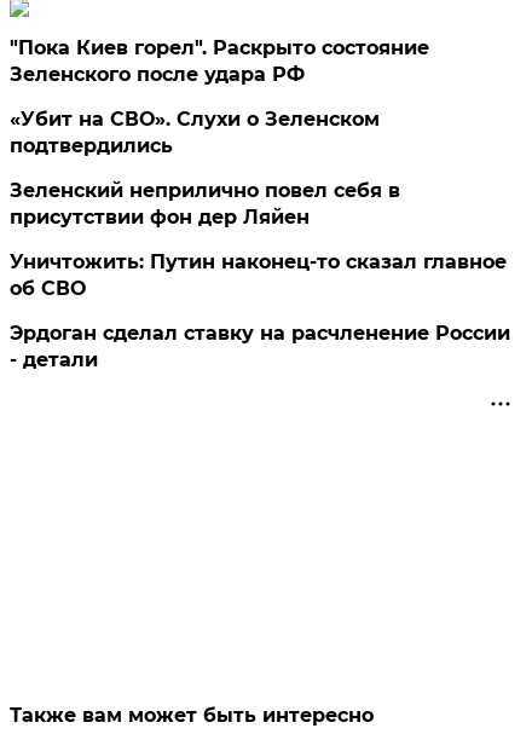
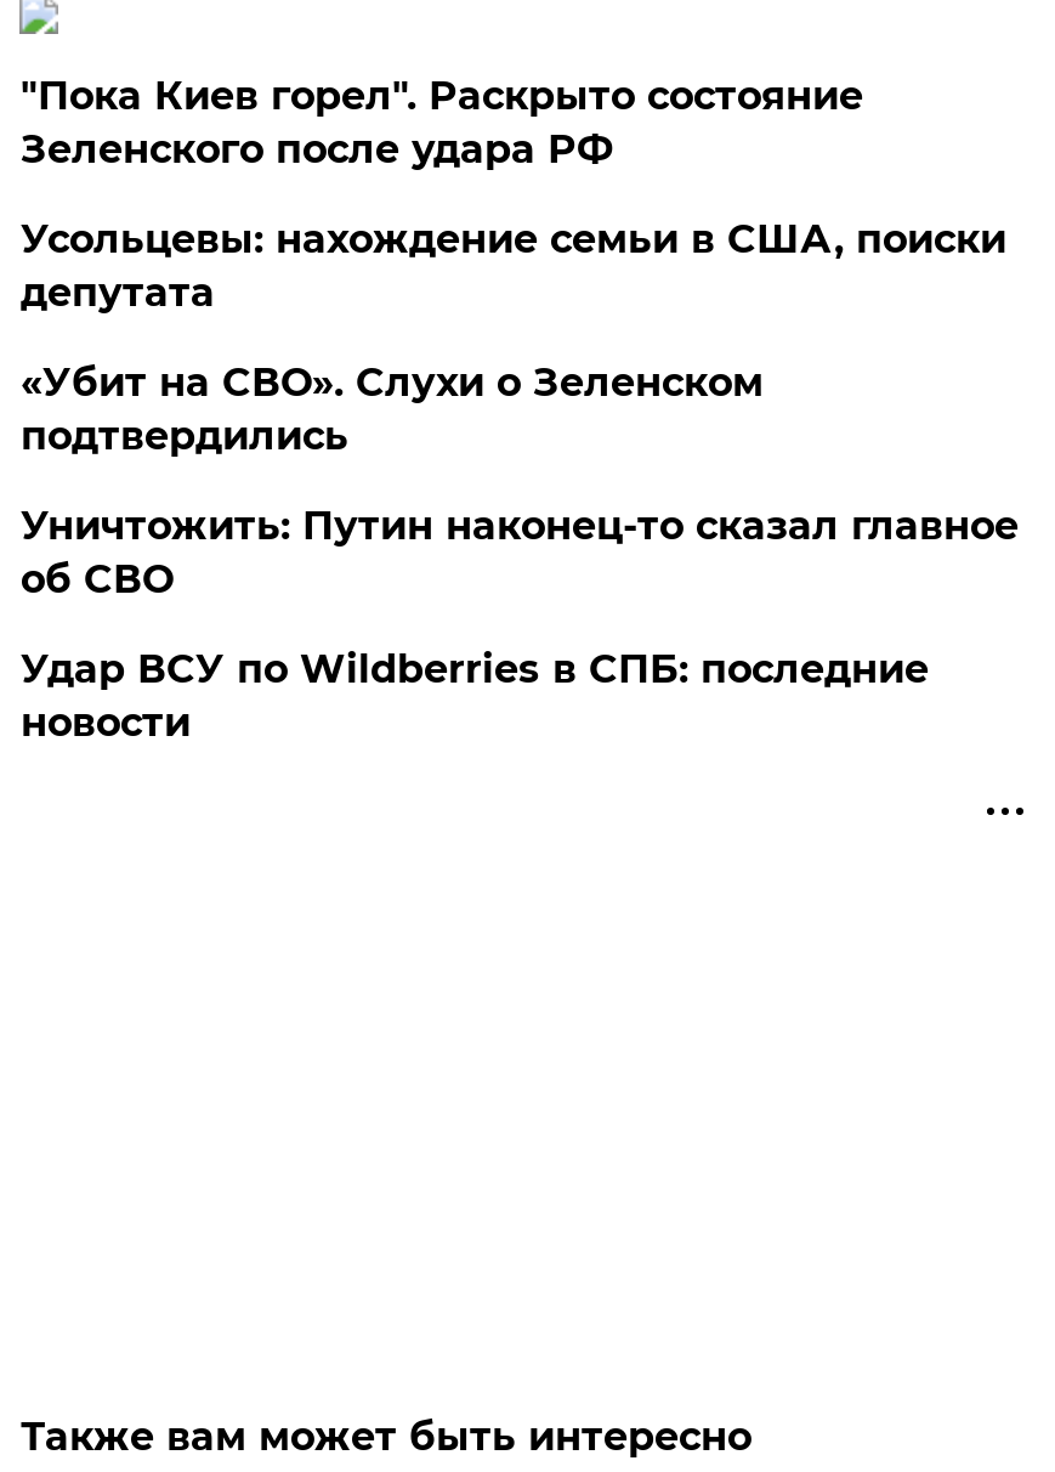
+ Усольцевы: нахождение семьи в США, поиски
+ депутата

moved down: «Убит на СВО». Слухи о Зеленском | подтвердились

- Зеленский неприлично повел cебя в
- присутствии фон дер Ляйен

- Эрдоган сделал ставку на расчленение России
- - детали
+ Удар ВСУ по Wildberries в СПБ: последние
+ новости
